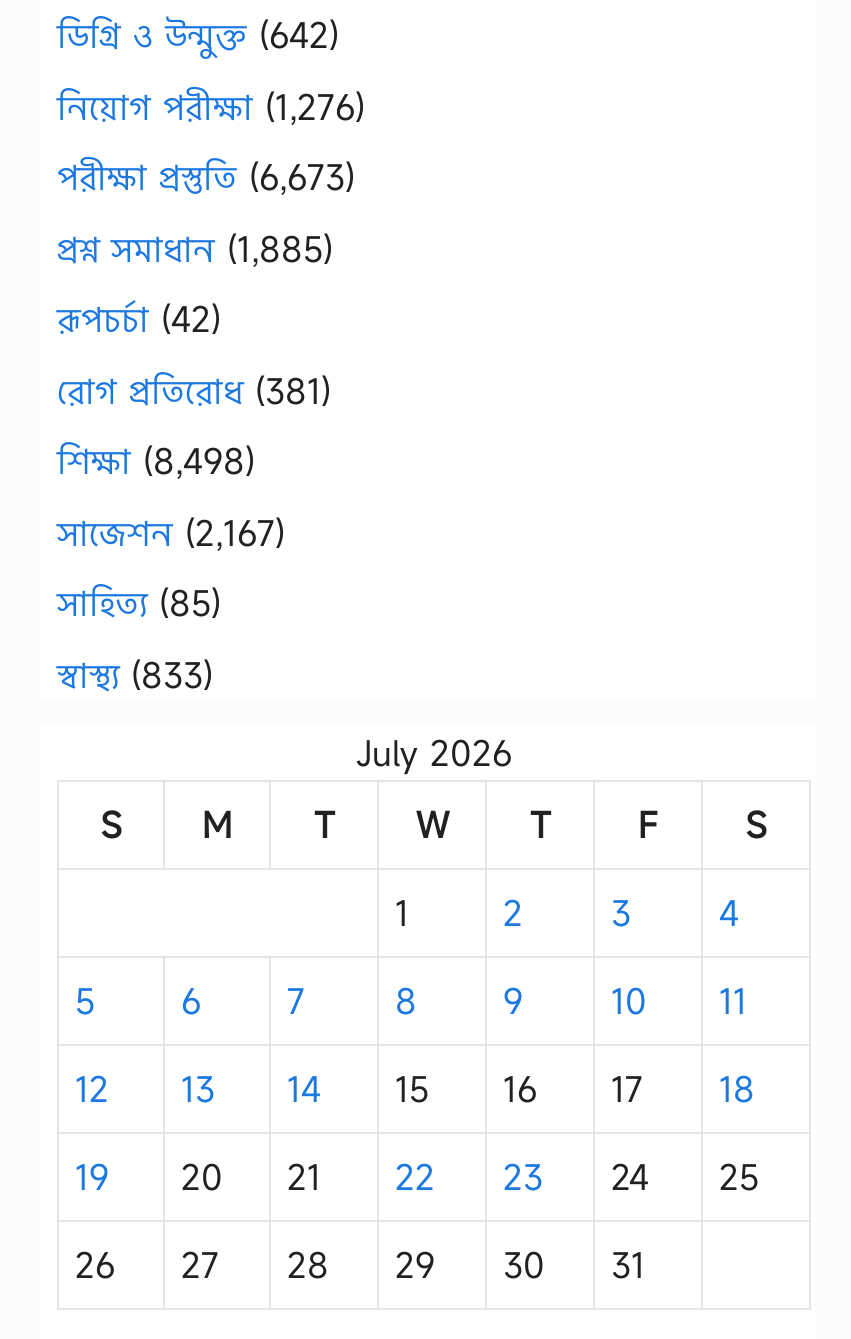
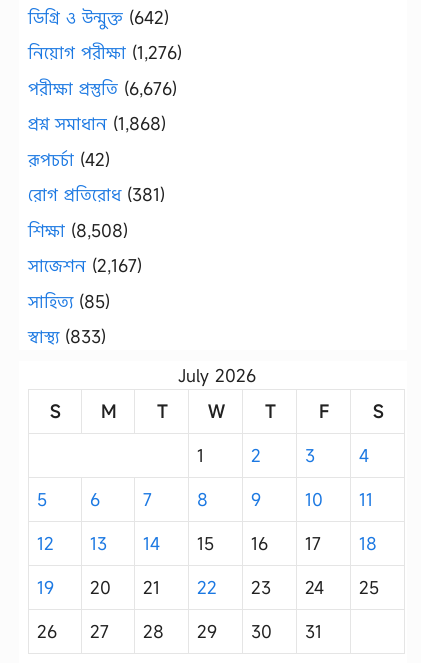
- পরীক্ষা প্রস্তুতি (6,673)
+ পরীক্ষা প্রস্তুতি (6,676)

- প্রশ্ন সমাধান (1,885)
+ প্রশ্ন সমাধান (1,868)

- শিক্ষা (8,498)
+ শিক্ষা (8,508)
